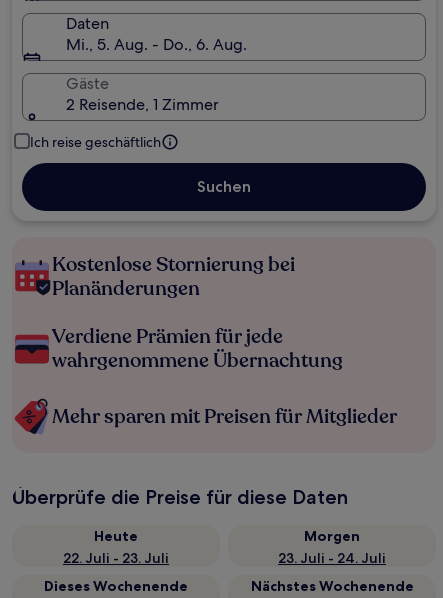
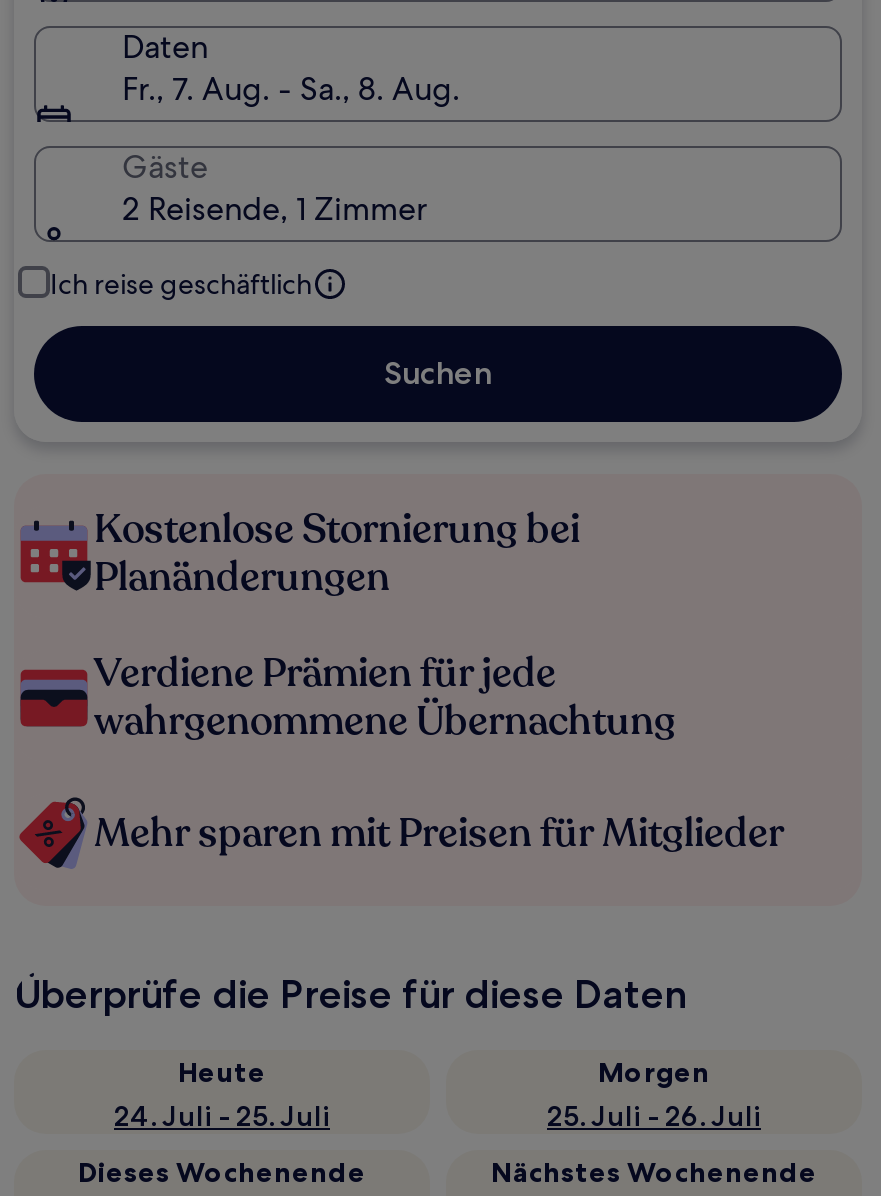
- Mi., 5. Aug. - Do., 6. Aug.
+ Fr., 7. Aug. - Sa., 8. Aug.

- 22. Juli - 23. Juli
+ 24. Juli - 25. Juli

- 23. Juli - 24. Juli
+ 25. Juli - 26. Juli
